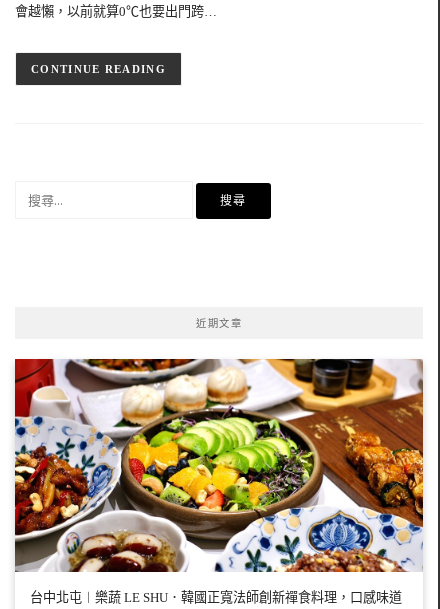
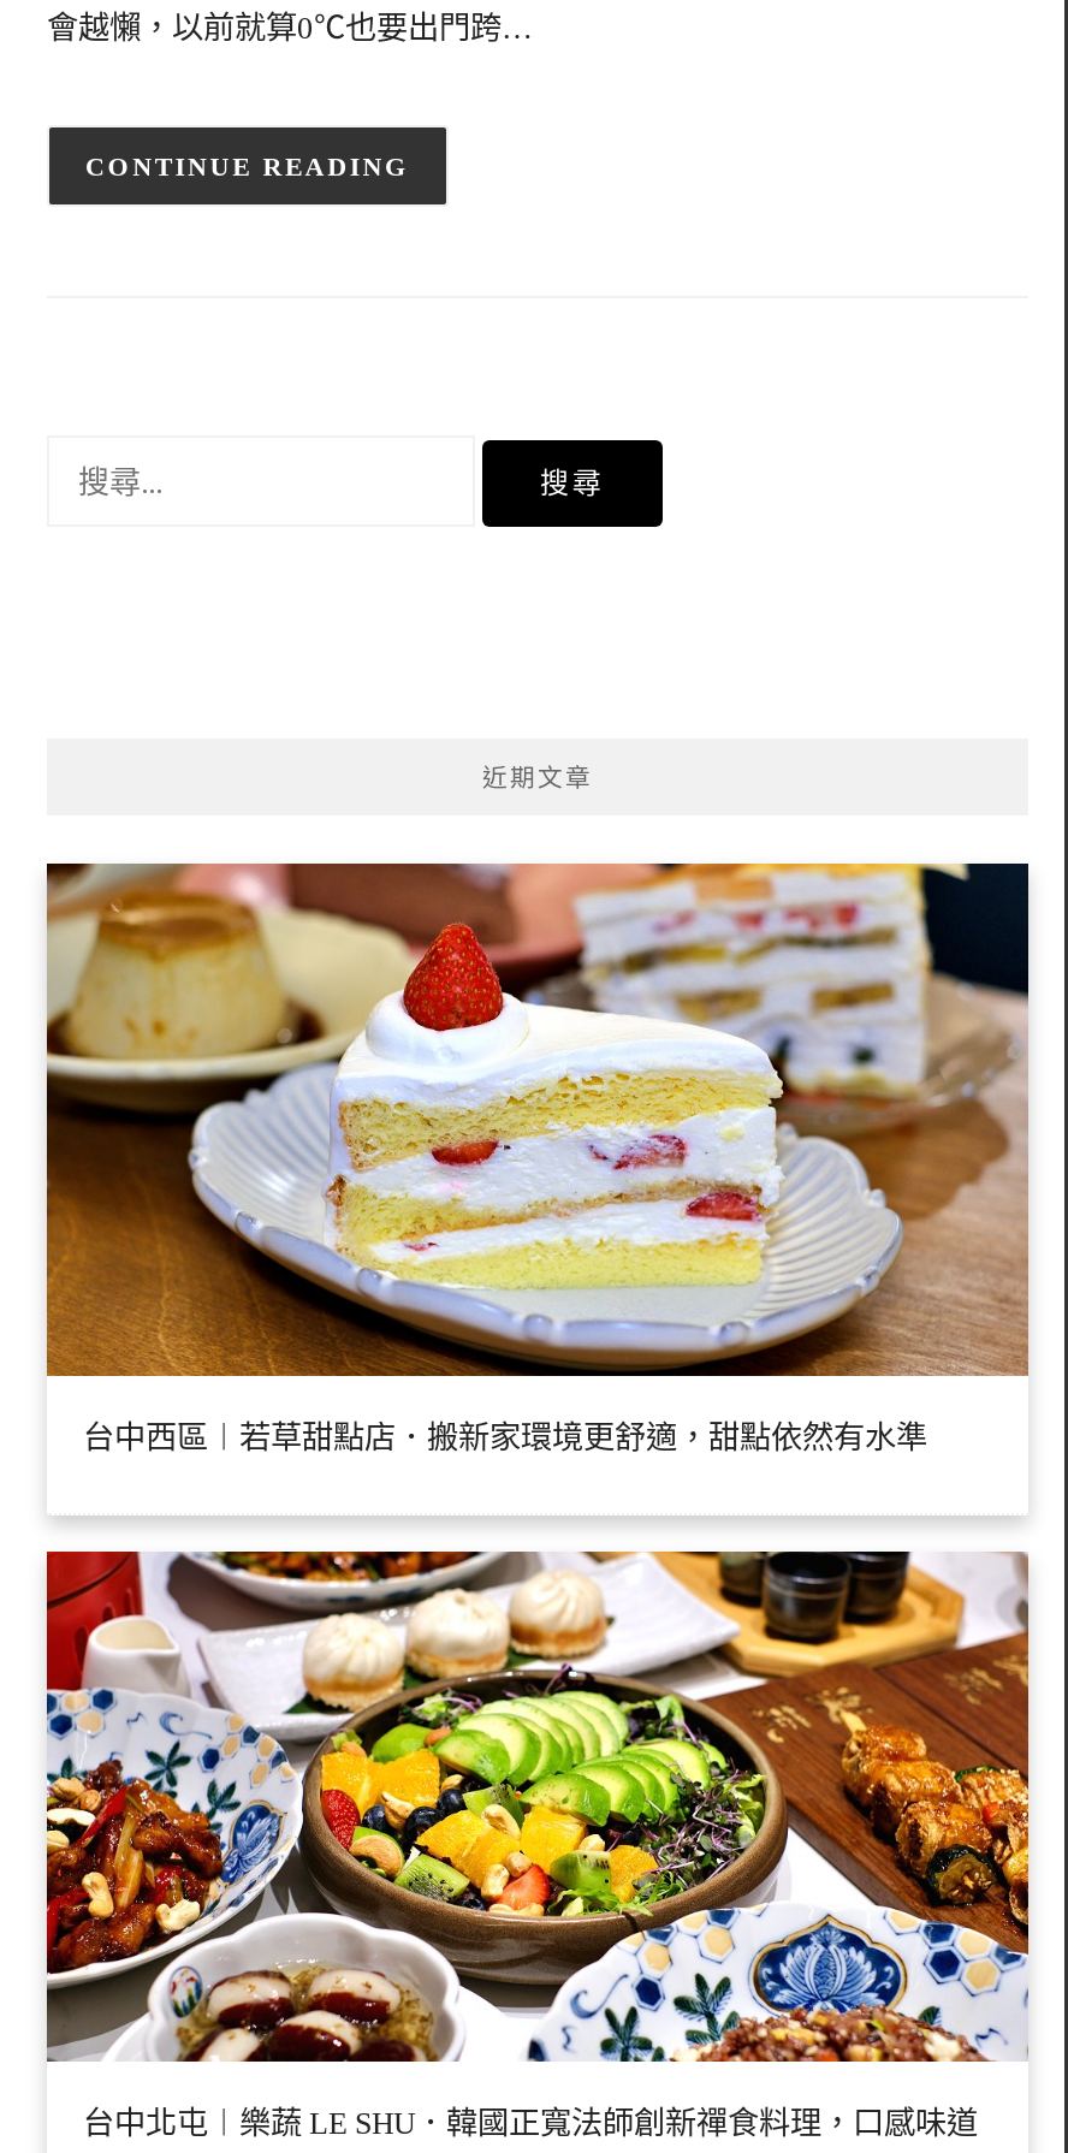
+ [image]
+ 台中西區︱若草甜點店．搬新家環境更舒適，甜點依然有水準
